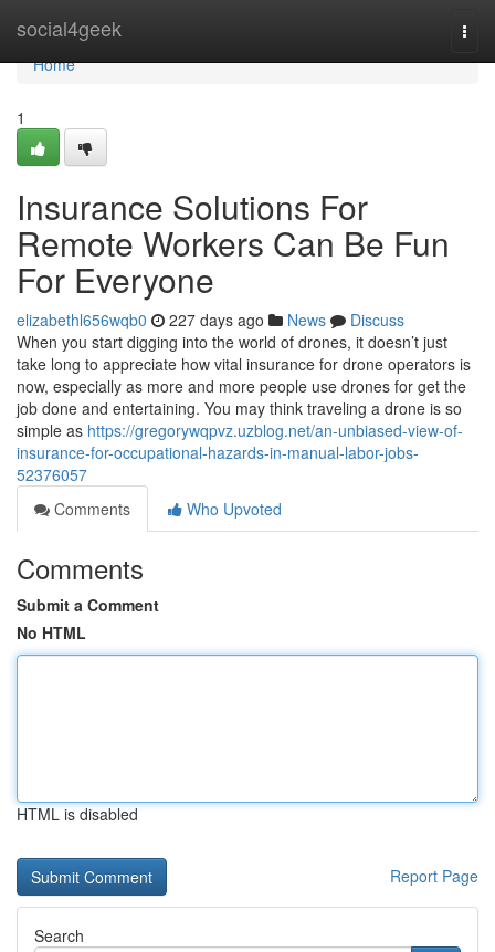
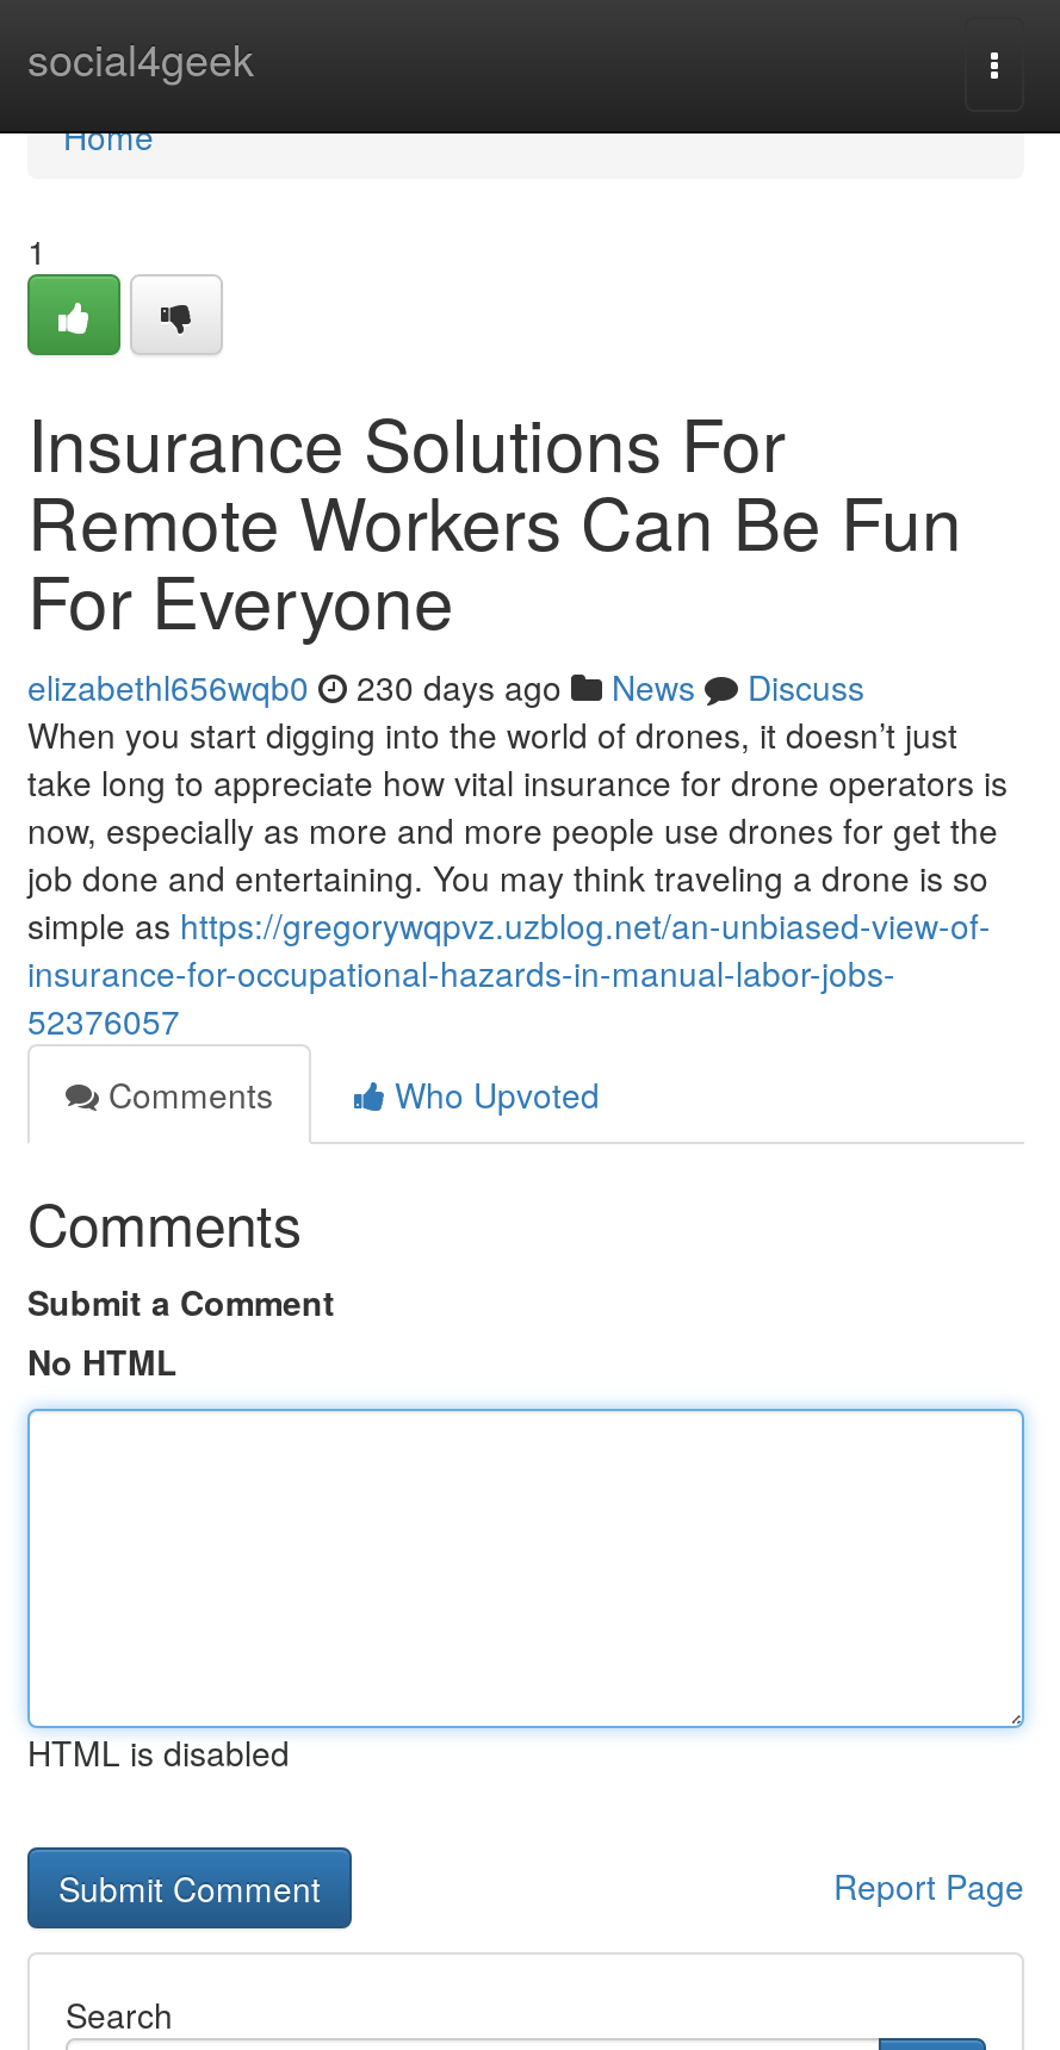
- elizabethl656wqb0 227 days ago News Discuss
+ elizabethl656wqb0 230 days ago News Discuss
